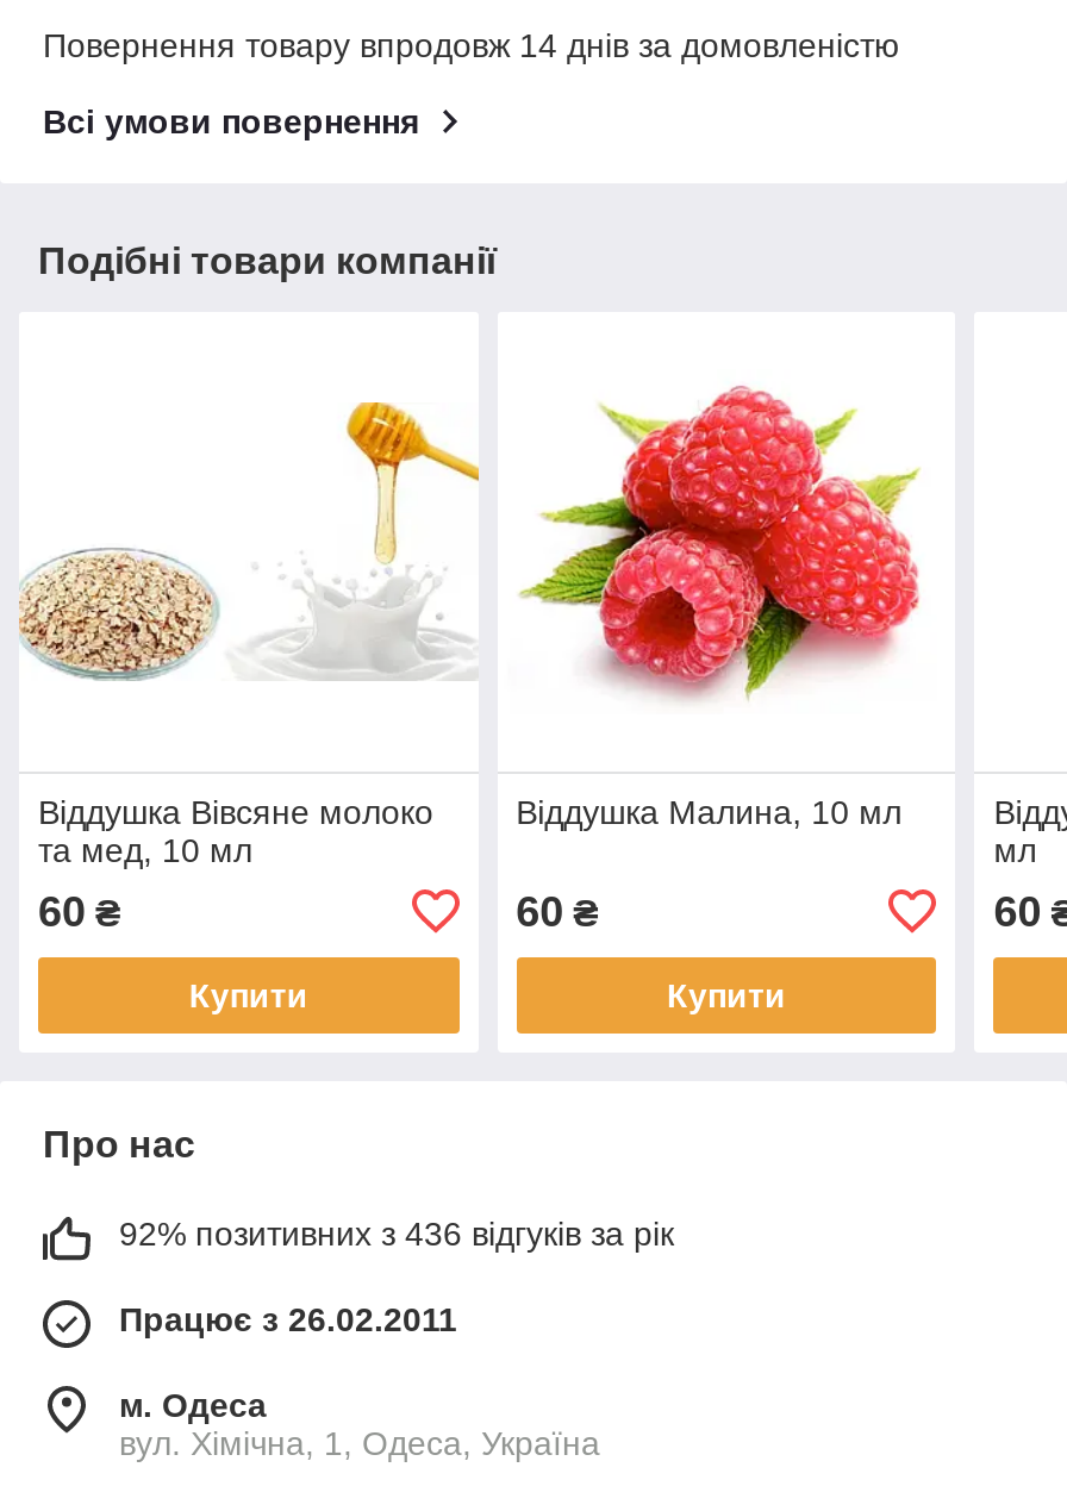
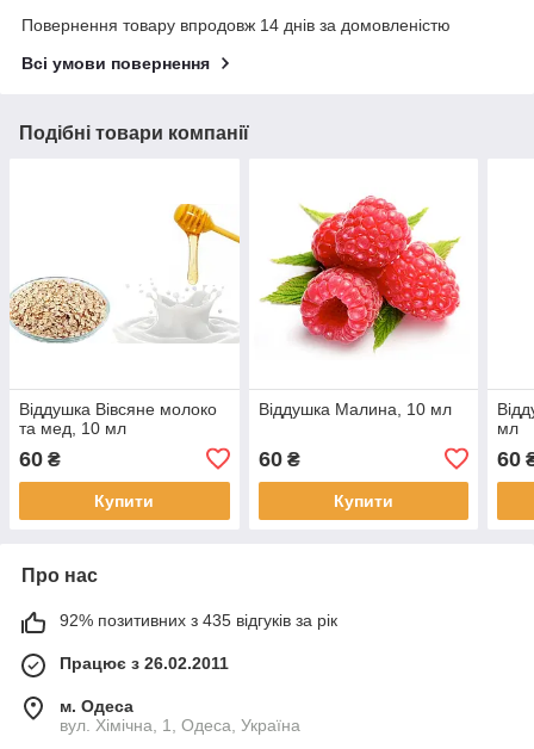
- 92% позитивних з 436 відгуків за рік
+ 92% позитивних з 435 відгуків за рік
